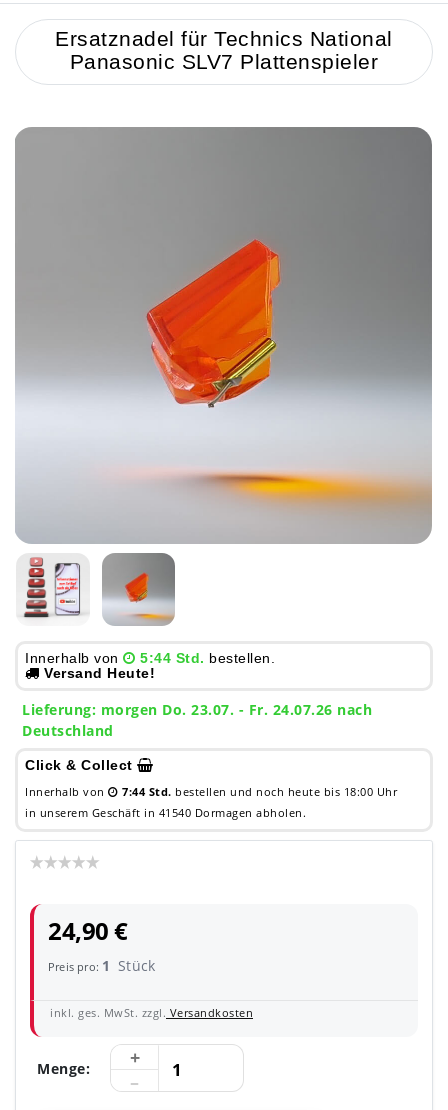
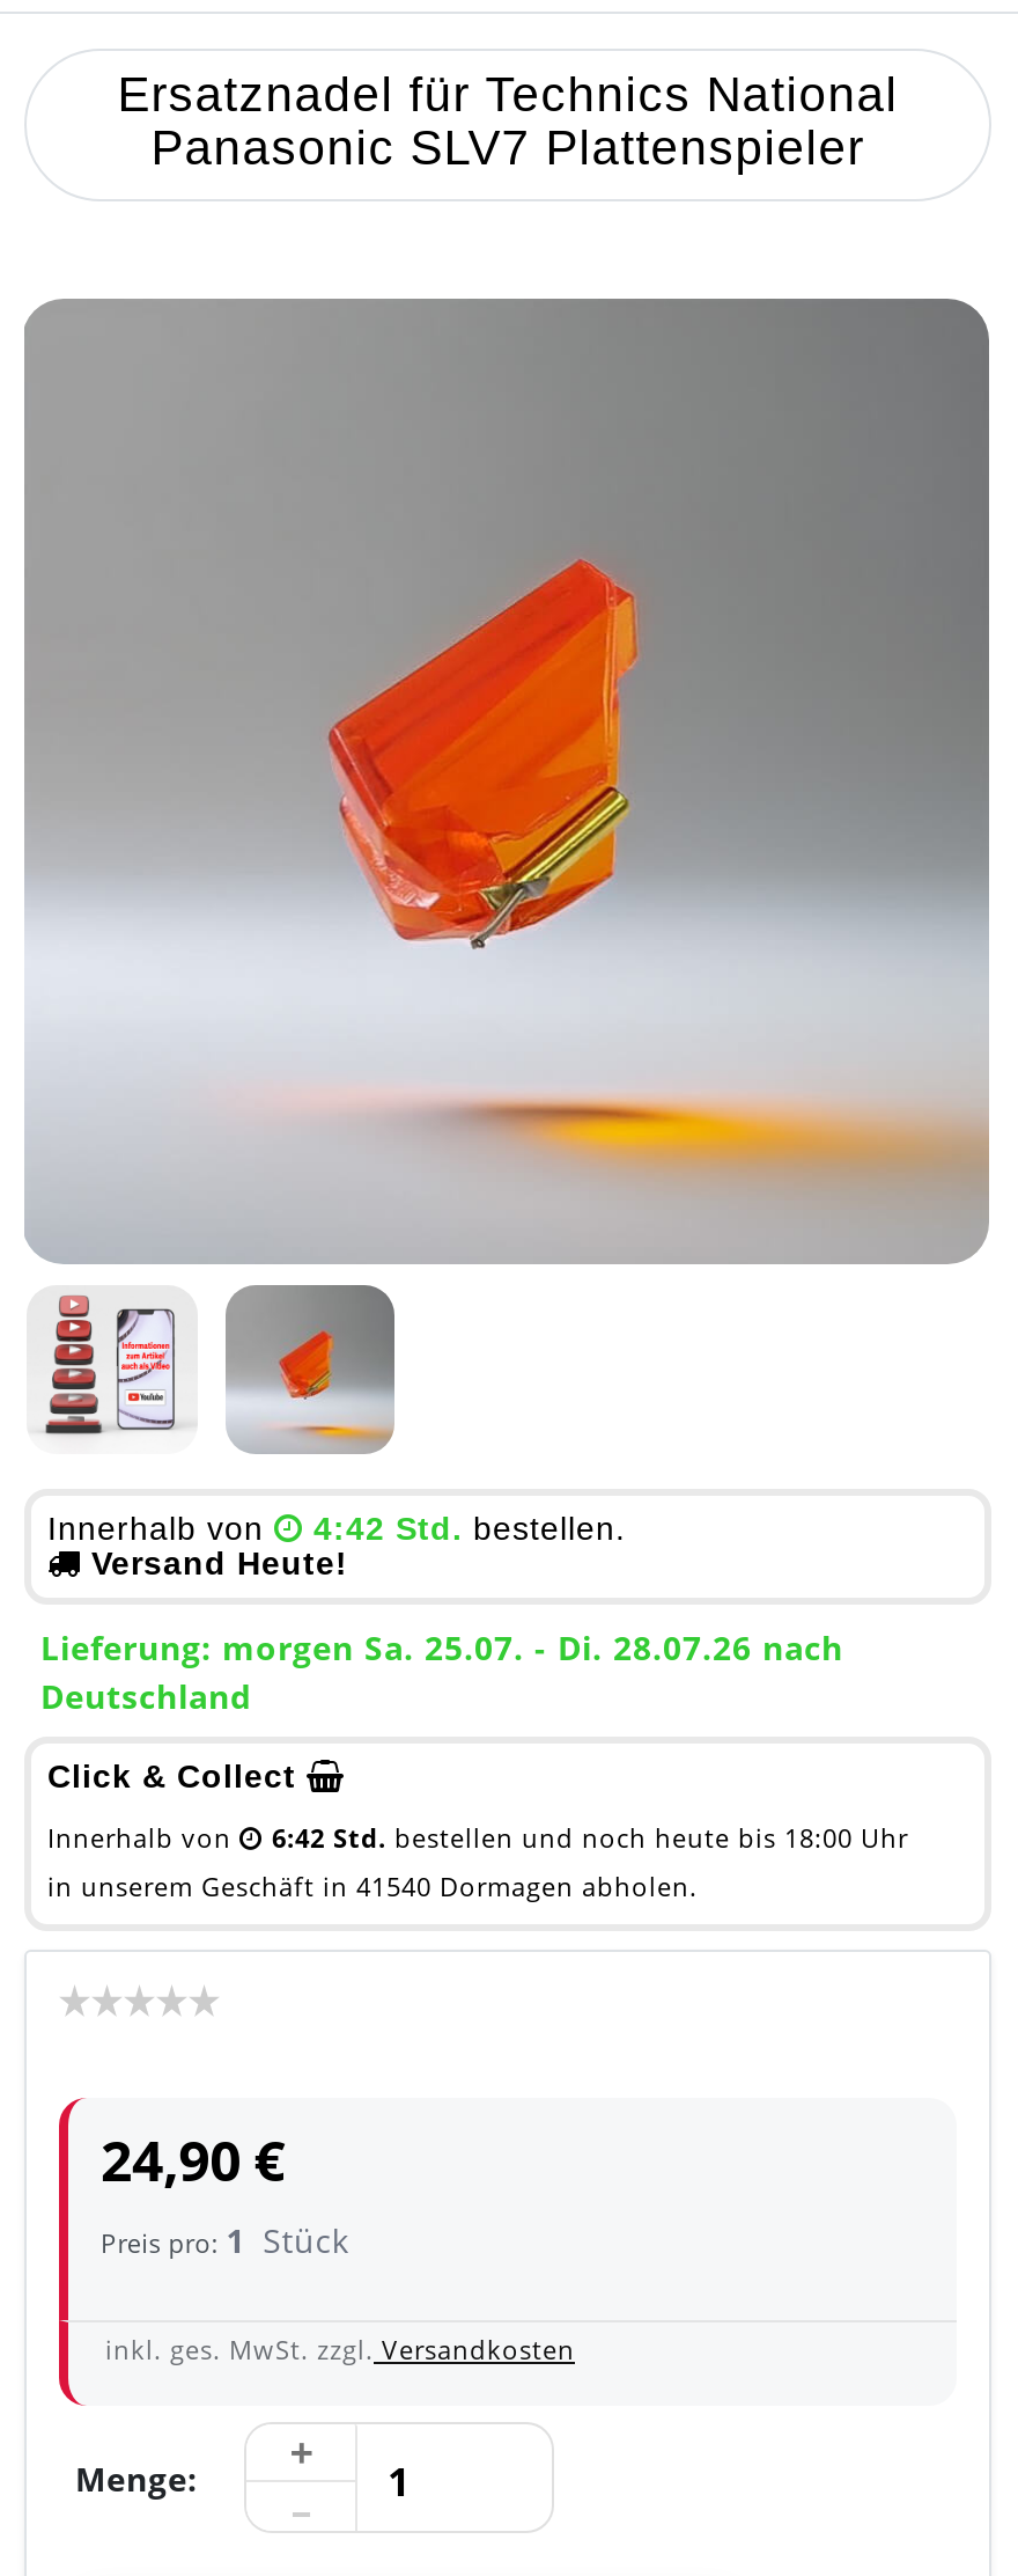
- 5:44 Std. bestellen.
+ 4:42 Std. bestellen.

- Lieferung: morgen Do. 23.07. - Fr. 24.07.26 nach
+ Lieferung: morgen Sa. 25.07. - Di. 28.07.26 nach

- 7:44 Std. bestellen und noch heute bis 18:00 Uhr
+ 6:42 Std. bestellen und noch heute bis 18:00 Uhr
